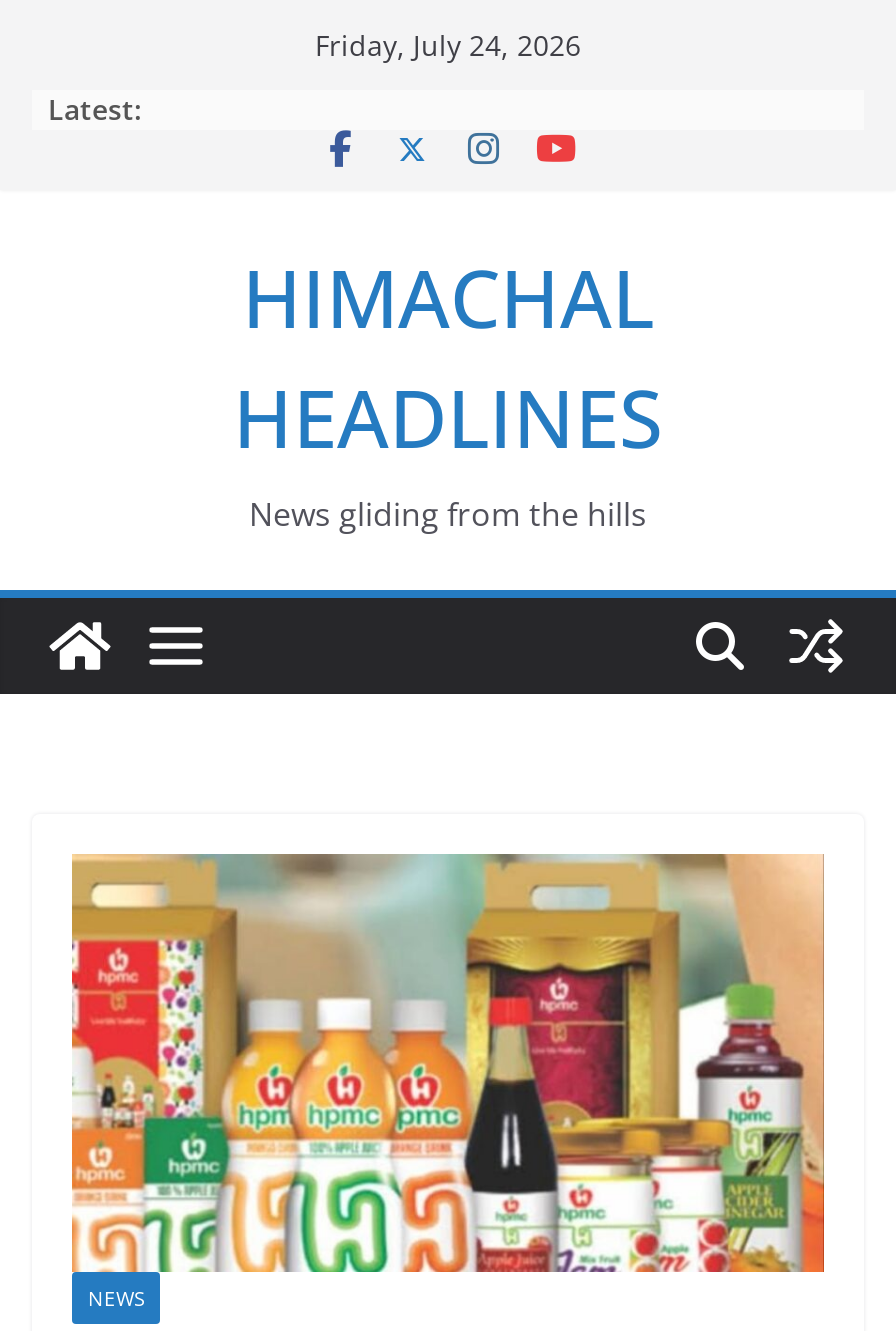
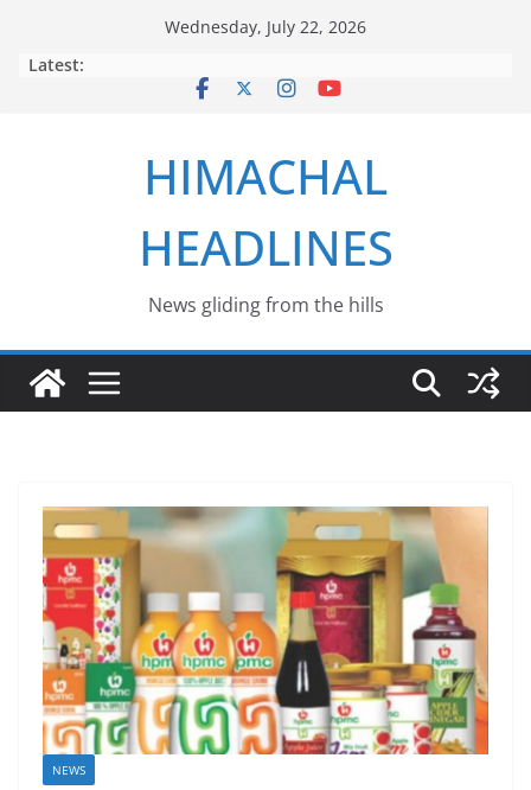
- Friday, July 24, 2026
+ Wednesday, July 22, 2026
